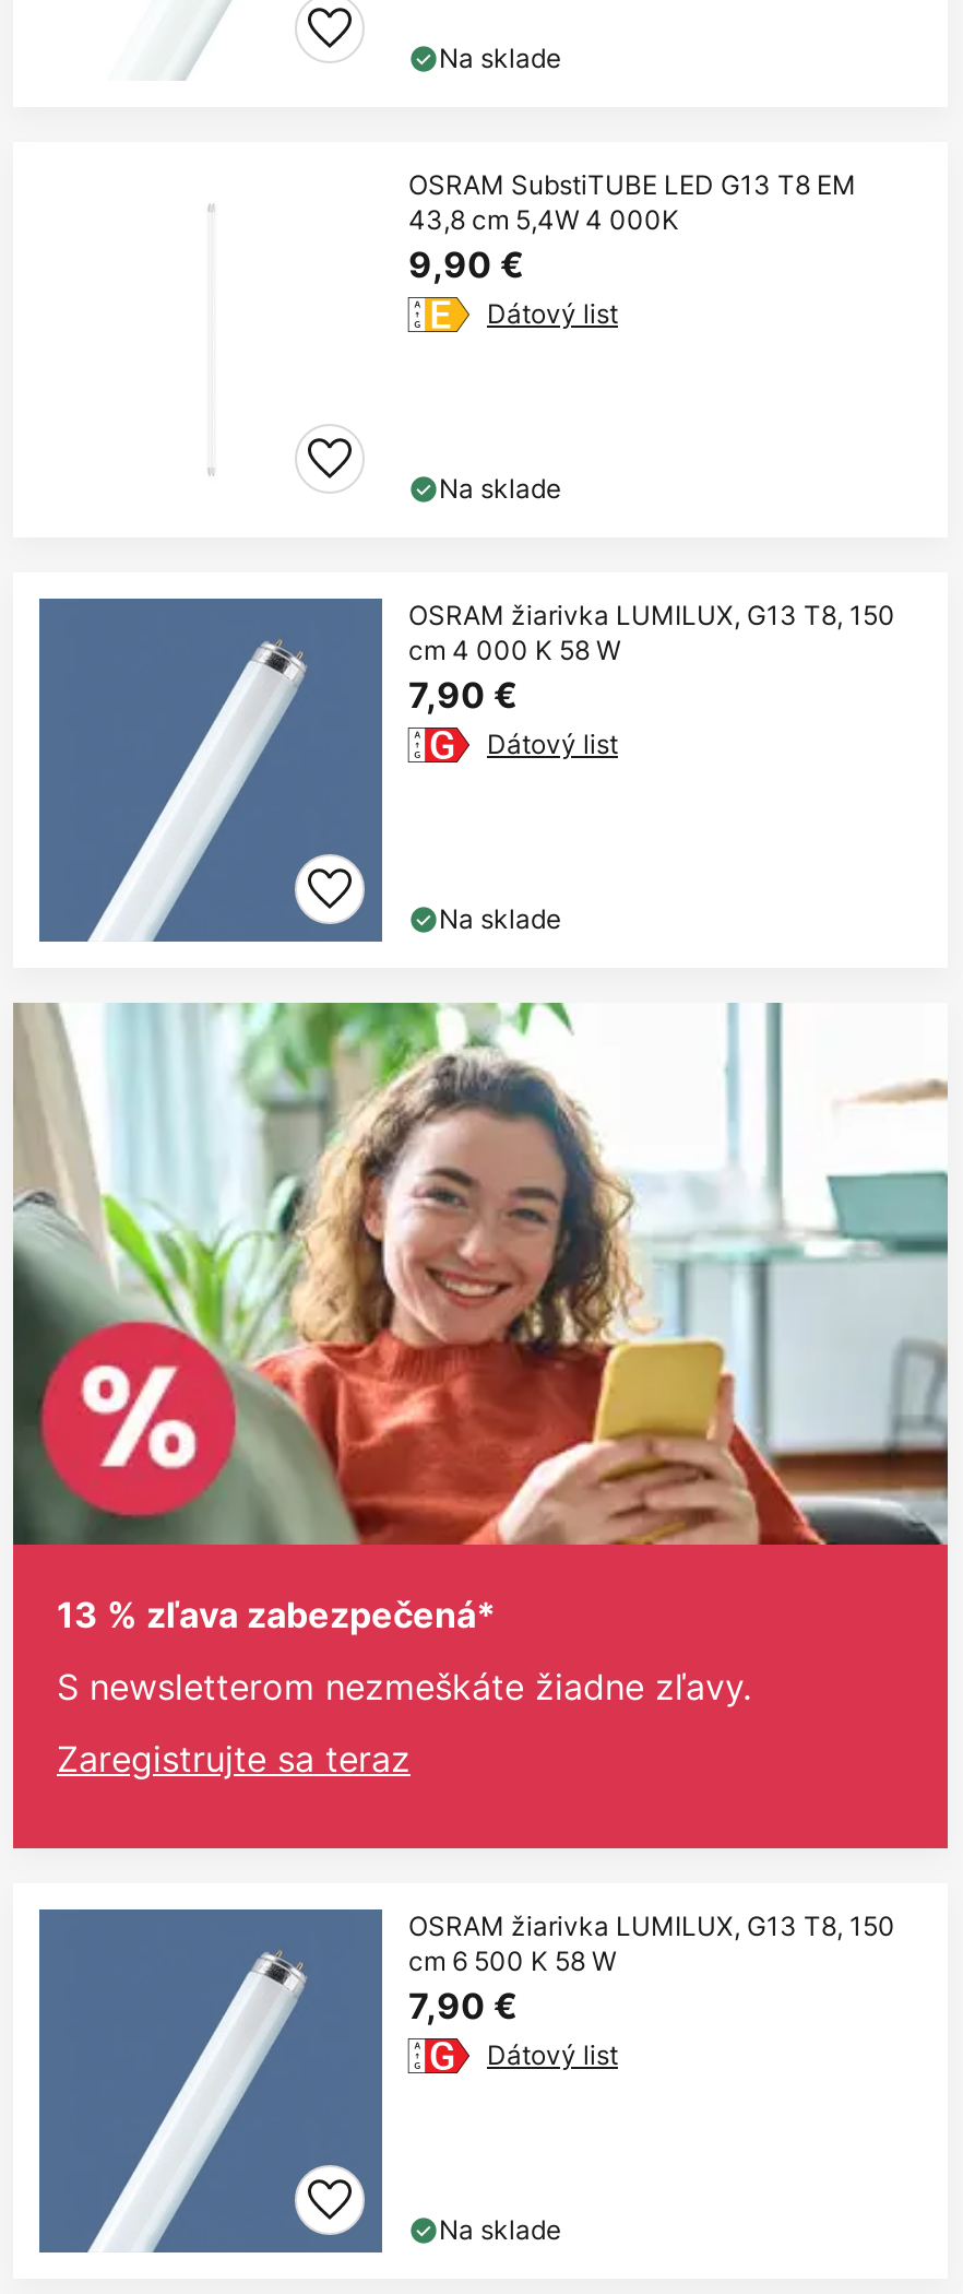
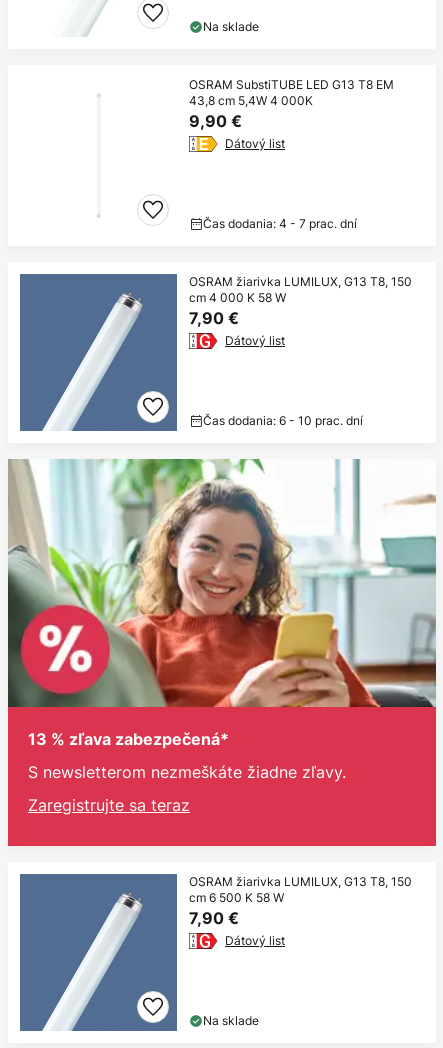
- Na sklade
+ Čas dodania: 4 - 7 prac. dní

- Na sklade
+ Čas dodania: 6 - 10 prac. dní
